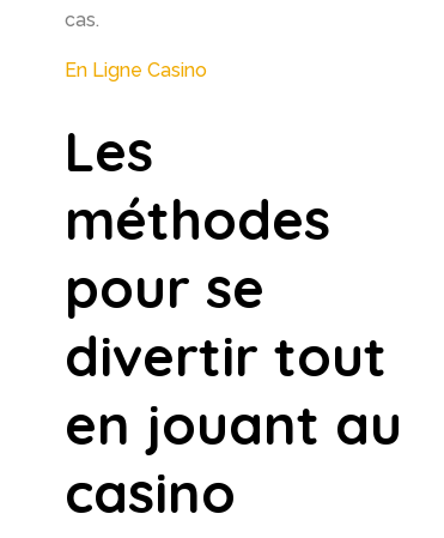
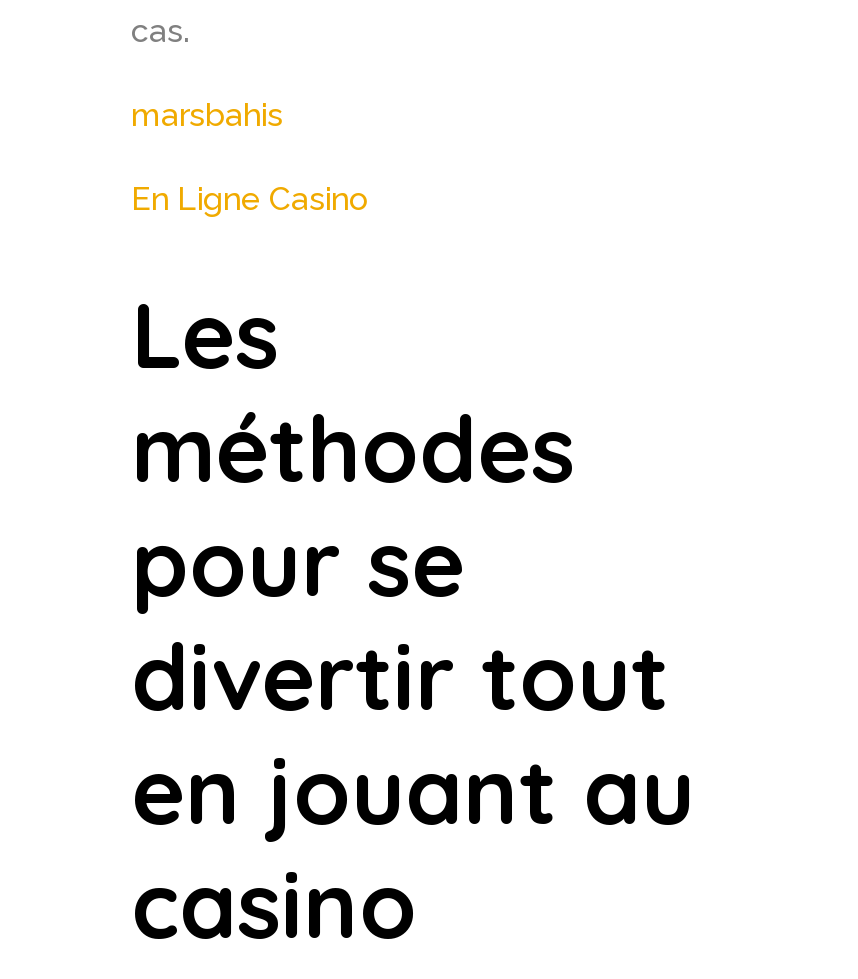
+ marsbahis
